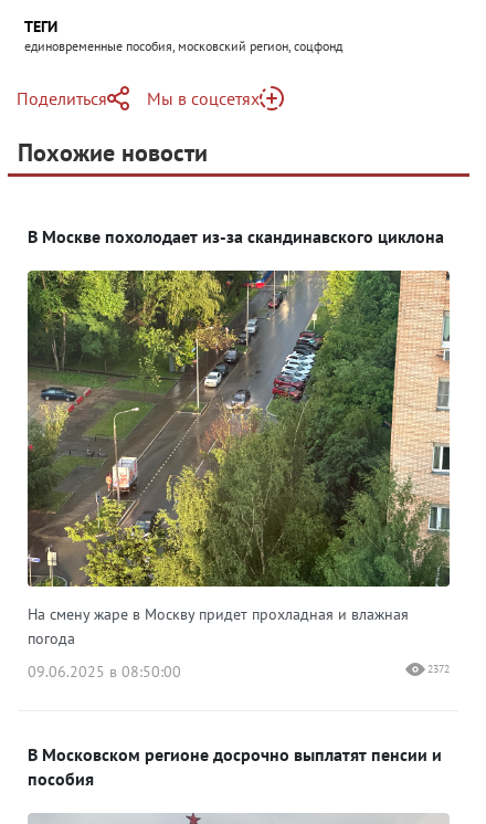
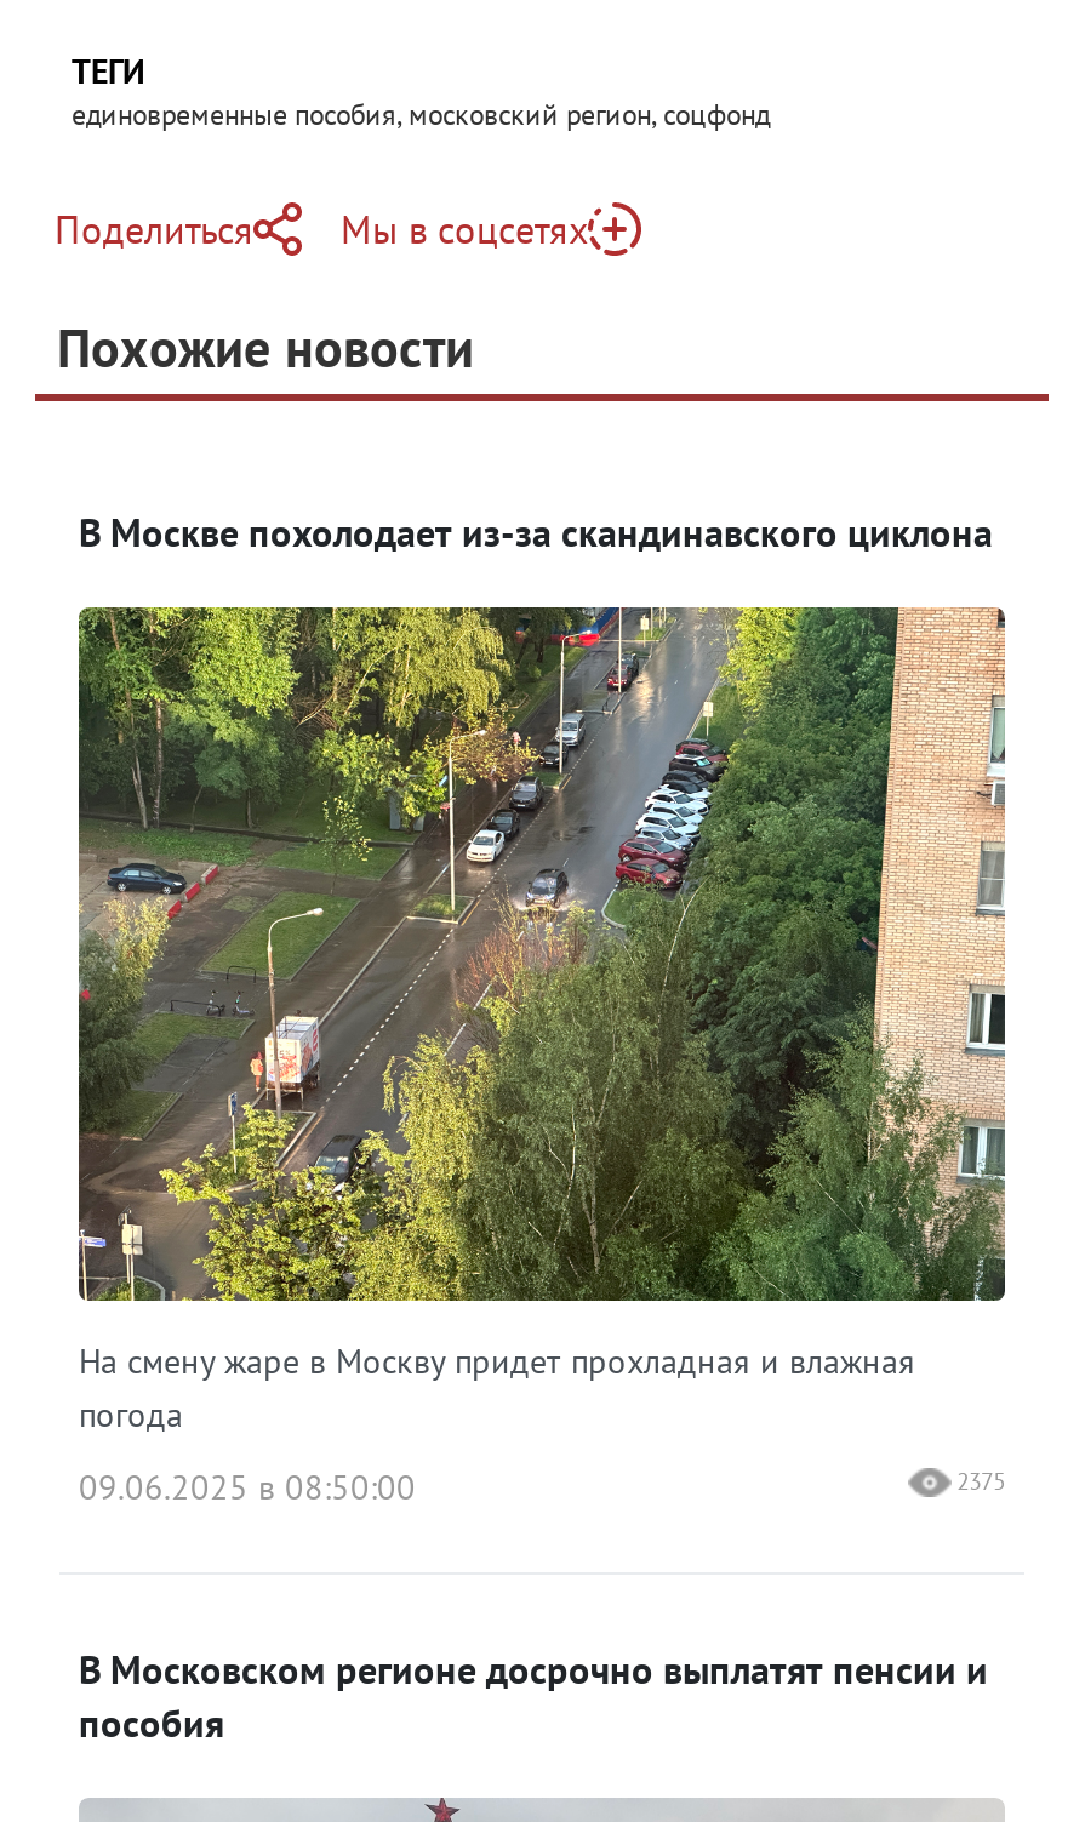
- 2372
+ 2375
